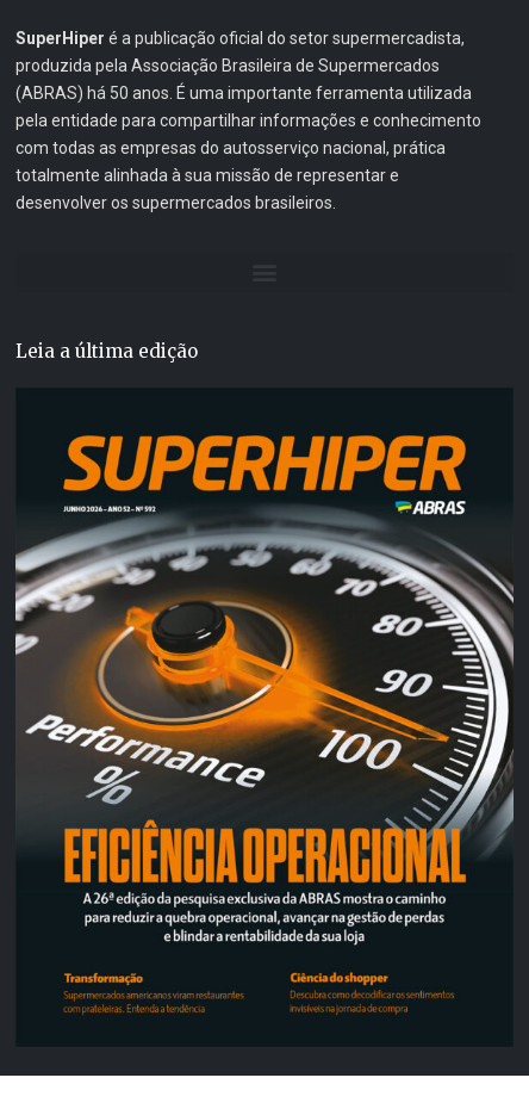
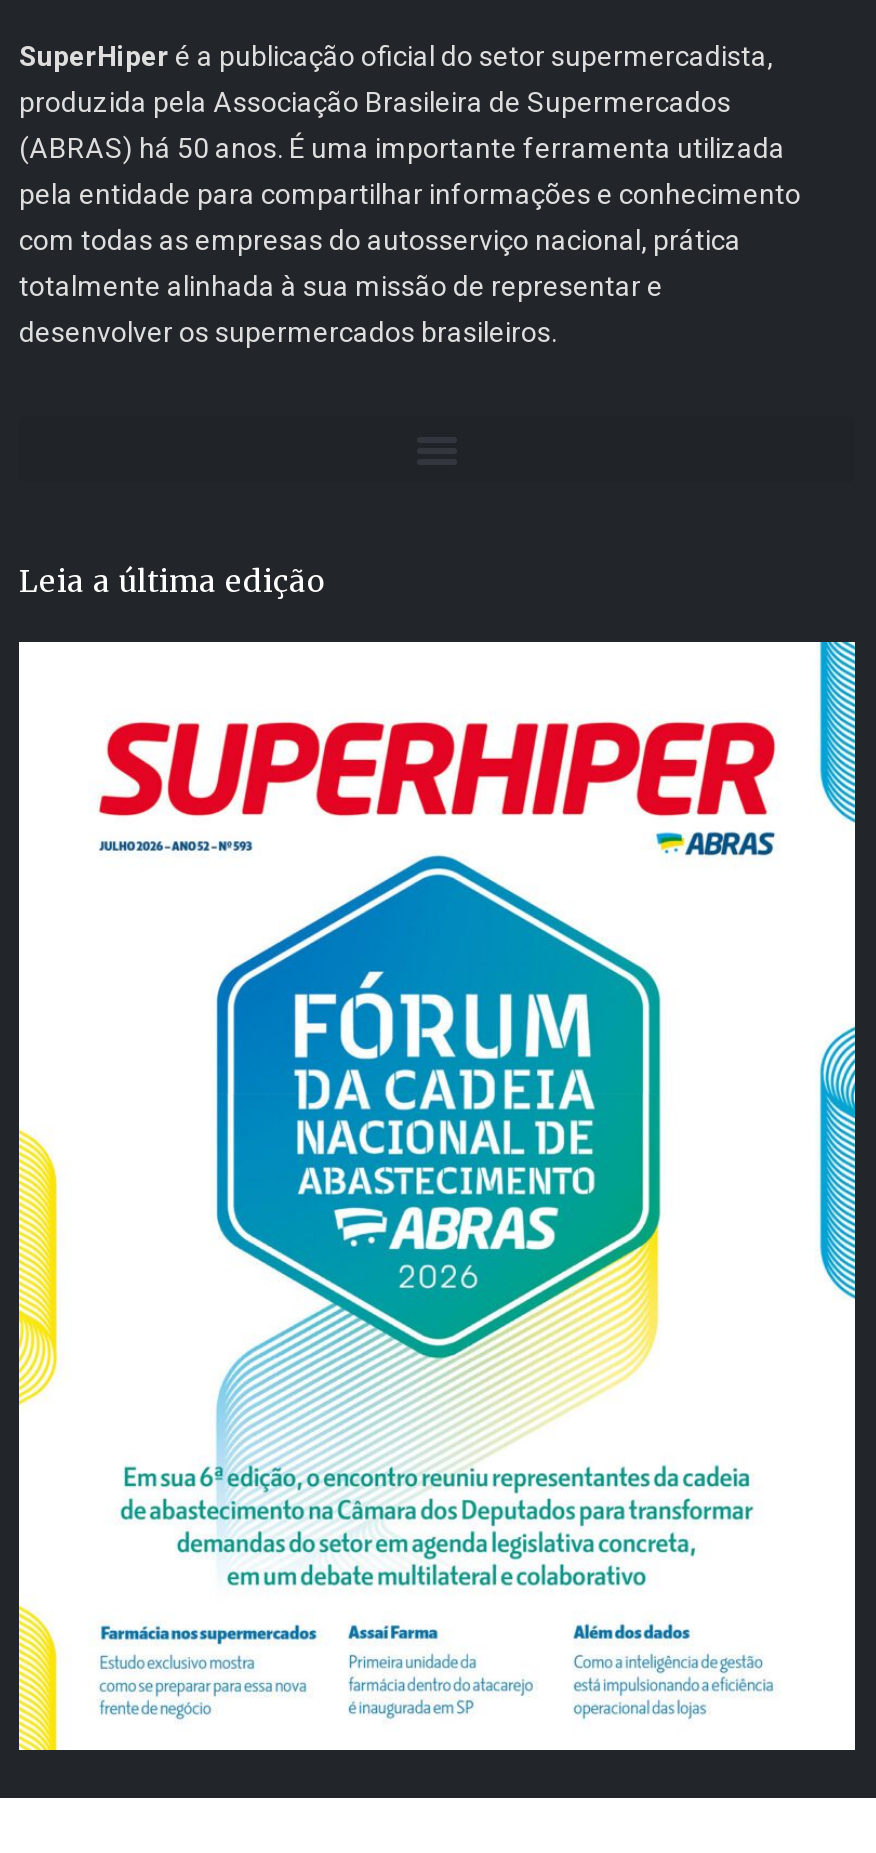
- [image]
+ [image]
